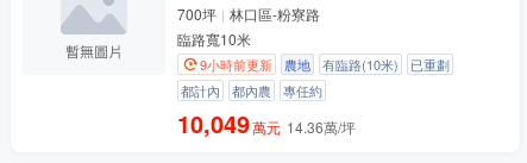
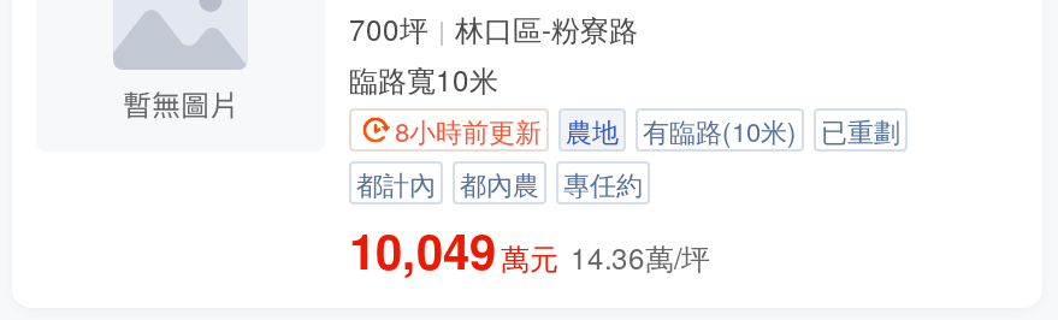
- 9小時前更新 農地 有臨路(10米) 已重劃
+ 8小時前更新 農地 有臨路(10米) 已重劃
